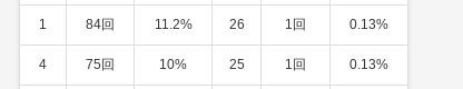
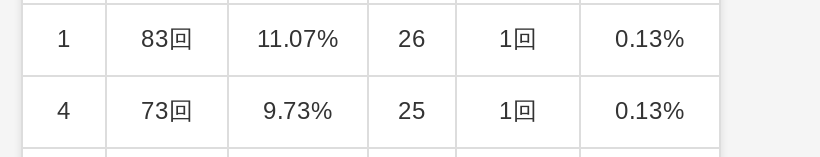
- 84回
+ 83回

- 11.2%
+ 11.07%

- 75回
+ 73回

- 10%
+ 9.73%
